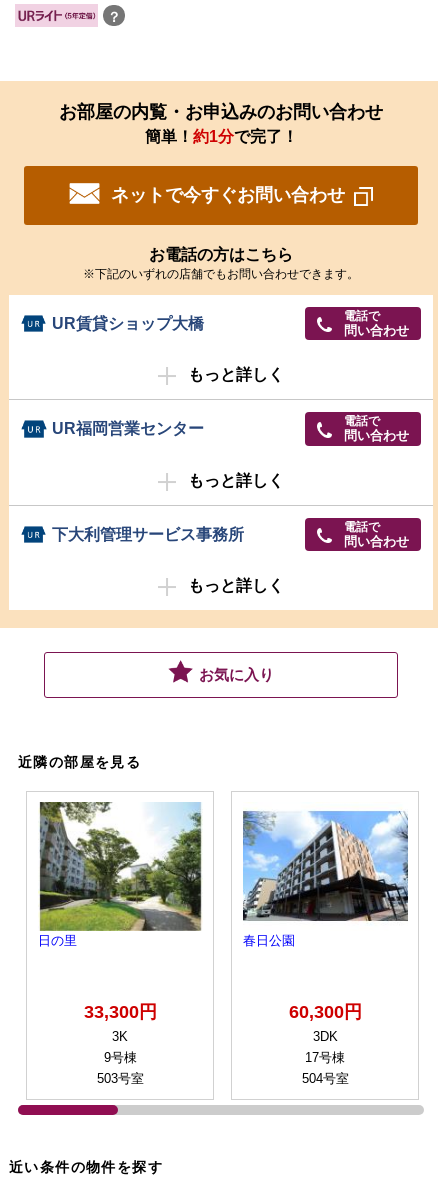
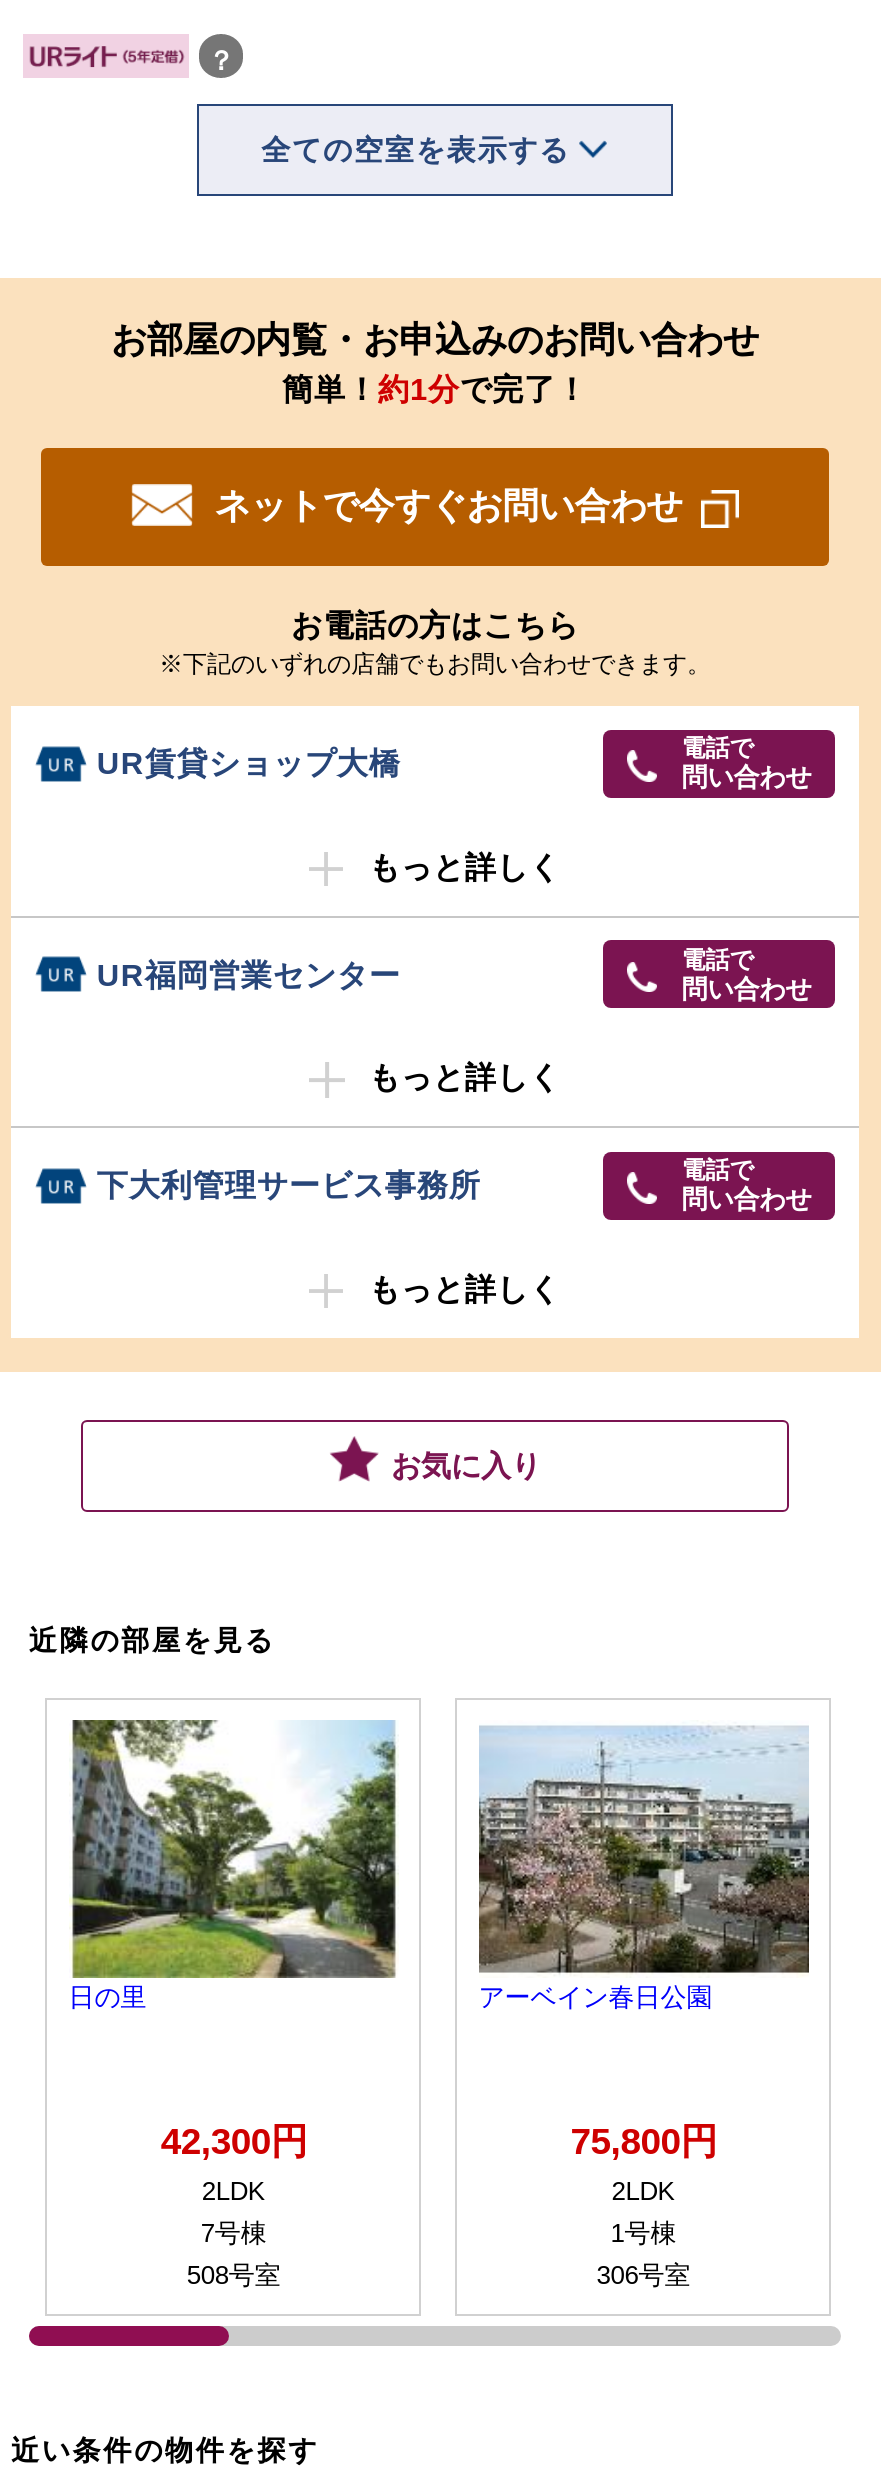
+ 全ての空室を表示する

- [image]
- 春日公園
+ [image]
+ アーベイン春日公園

- 33,300円
- 3K
- 9号棟
- 503号室
+ 42,300円
+ 2LDK
+ 7号棟
+ 508号室

- 60,300円
- 3DK
- 17号棟
- 504号室
+ 75,800円
+ 2LDK
+ 1号棟
+ 306号室
